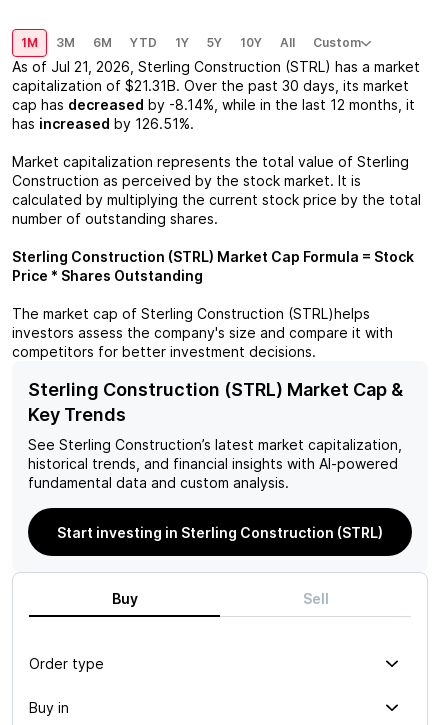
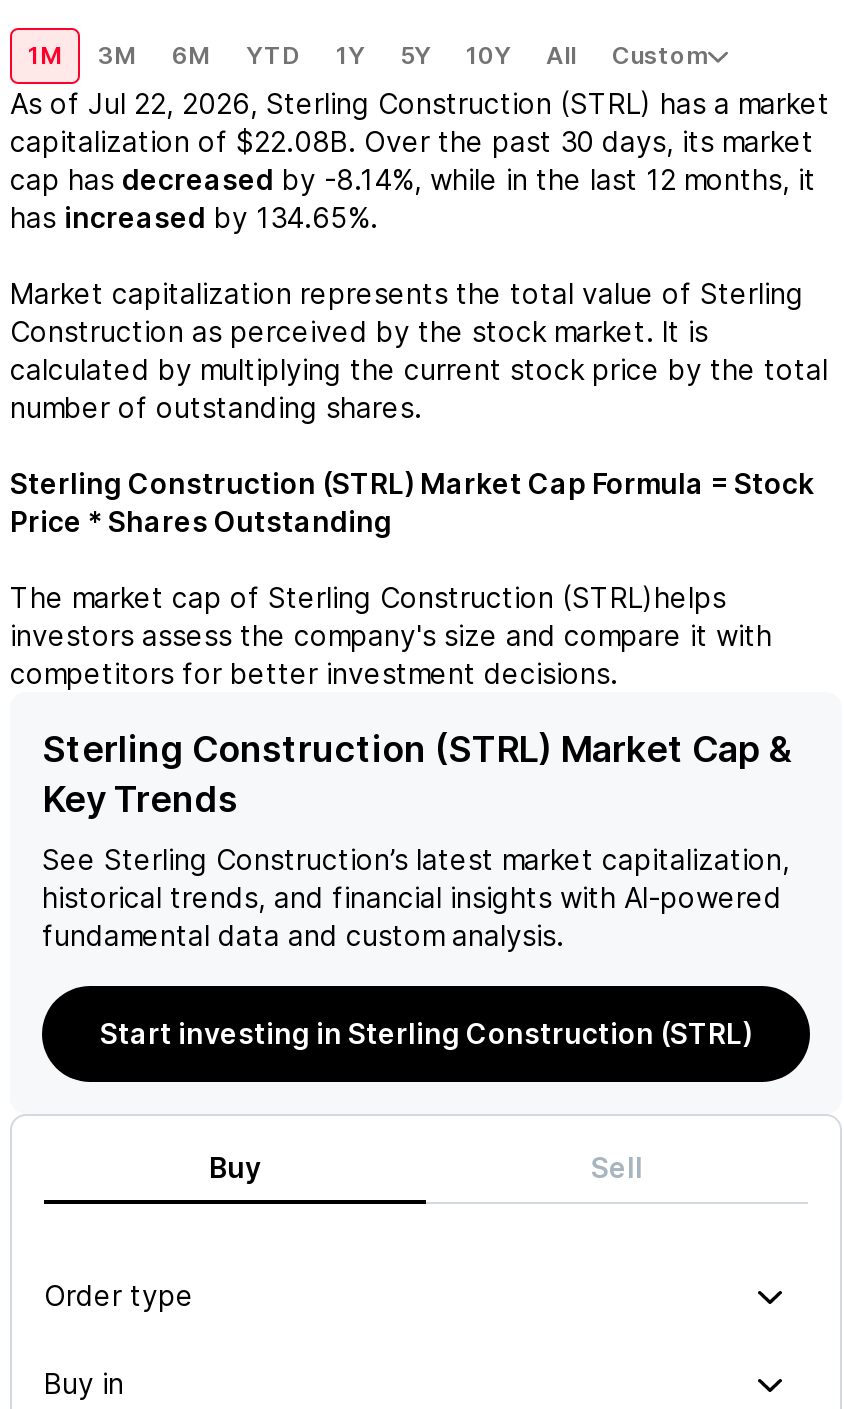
- As of Jul 21, 2026, Sterling Construction (STRL) has a market
+ As of Jul 22, 2026, Sterling Construction (STRL) has a market

- capitalization of $21.31B. Over the past 30 days, its market
+ capitalization of $22.08B. Over the past 30 days, its market

- has increased by 126.51%.
+ has increased by 134.65%.
